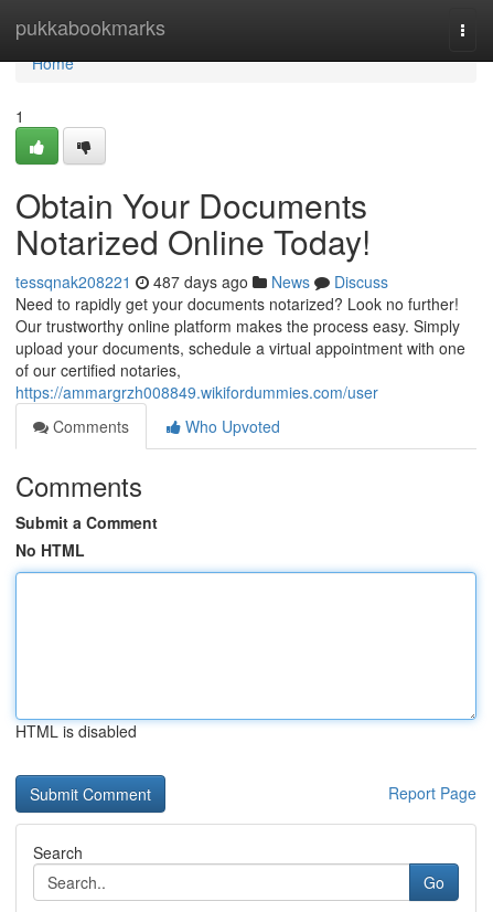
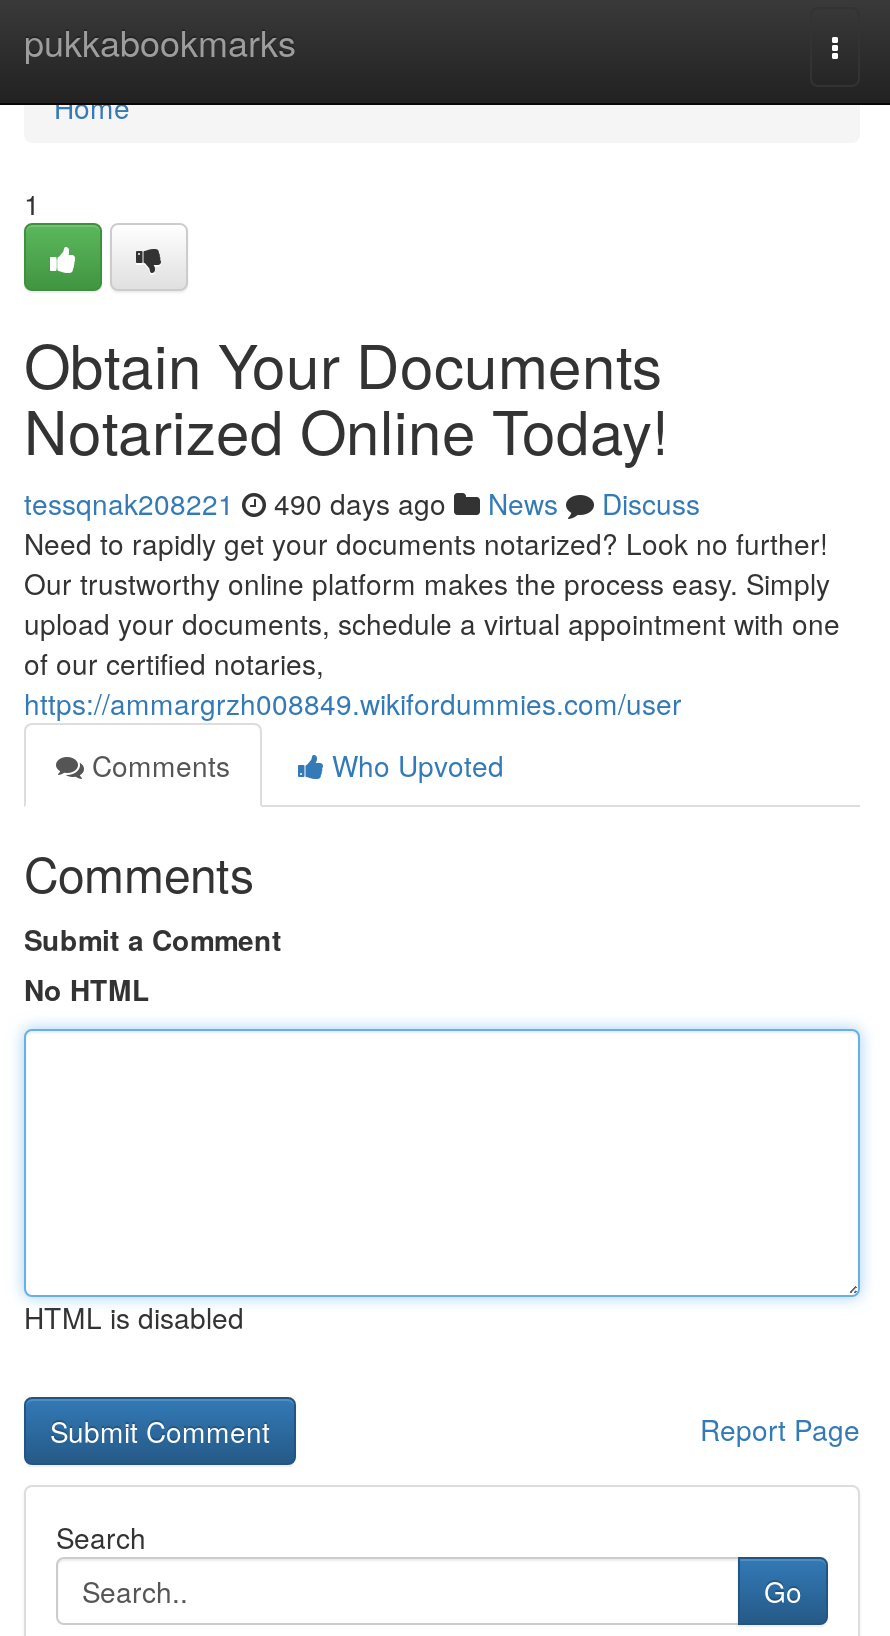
- tessqnak208221 487 days ago News Discuss
+ tessqnak208221 490 days ago News Discuss
